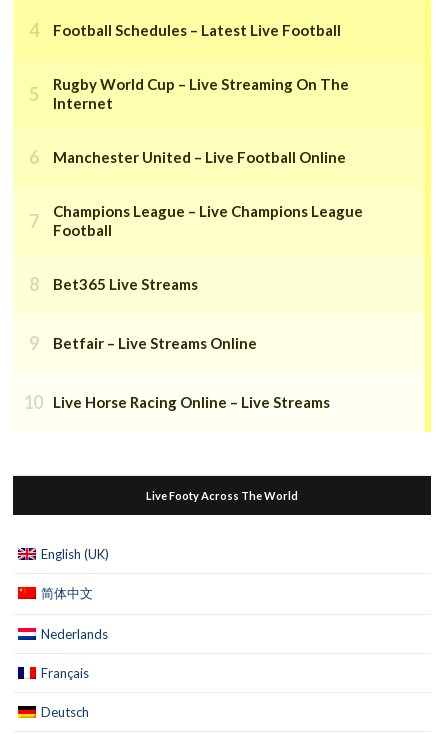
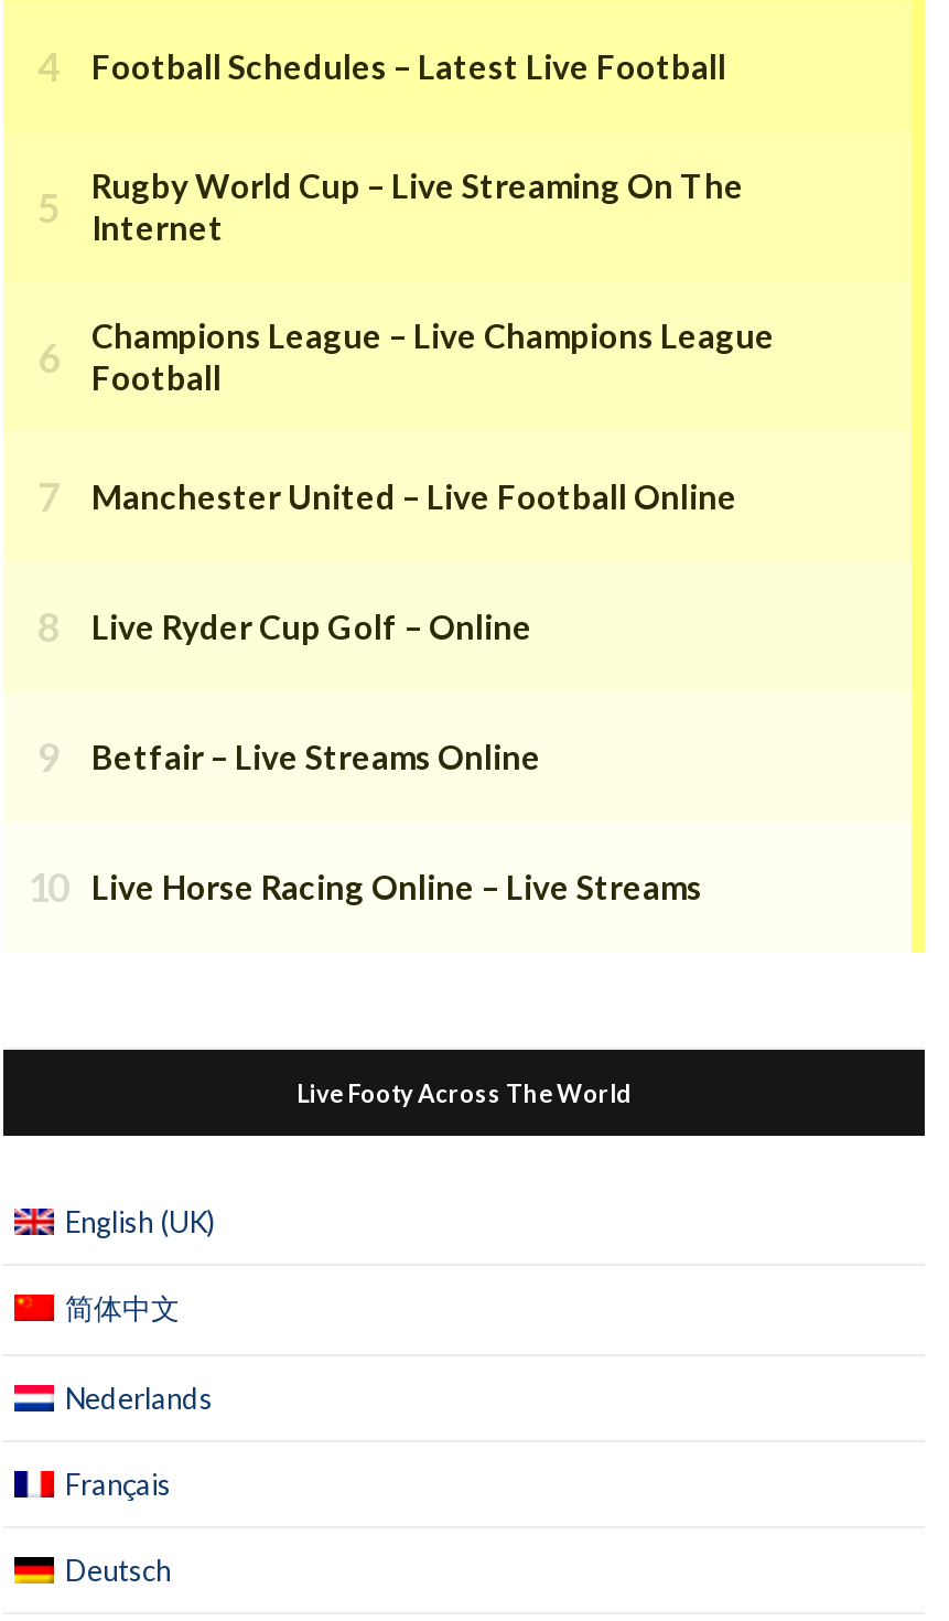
moved down: Manchester United – Live Football Online

moved up: Champions League – Live Champions League | Football

- Bet365 Live Streams
+ Live Ryder Cup Golf – Online
